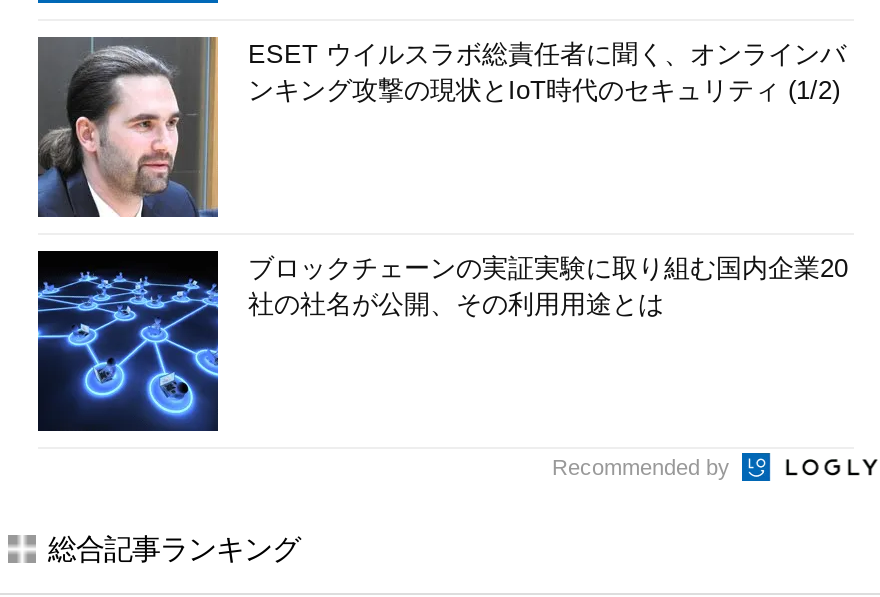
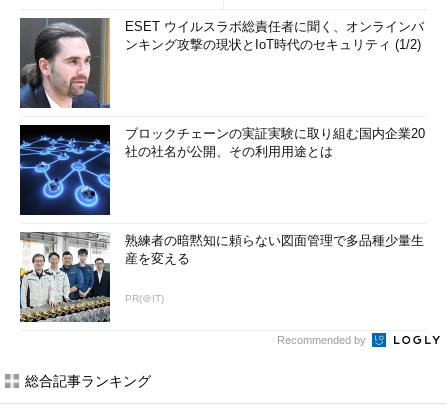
+ [image]
+ 熟練者の暗黙知に頼らない図面管理で多品種少量生
+ 産を変える
+ PR(＠IT)
